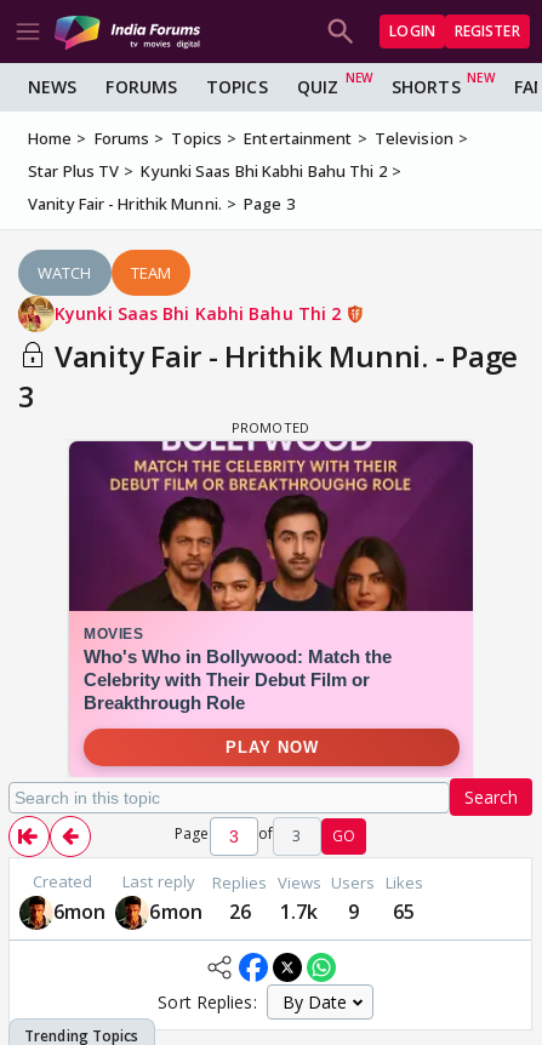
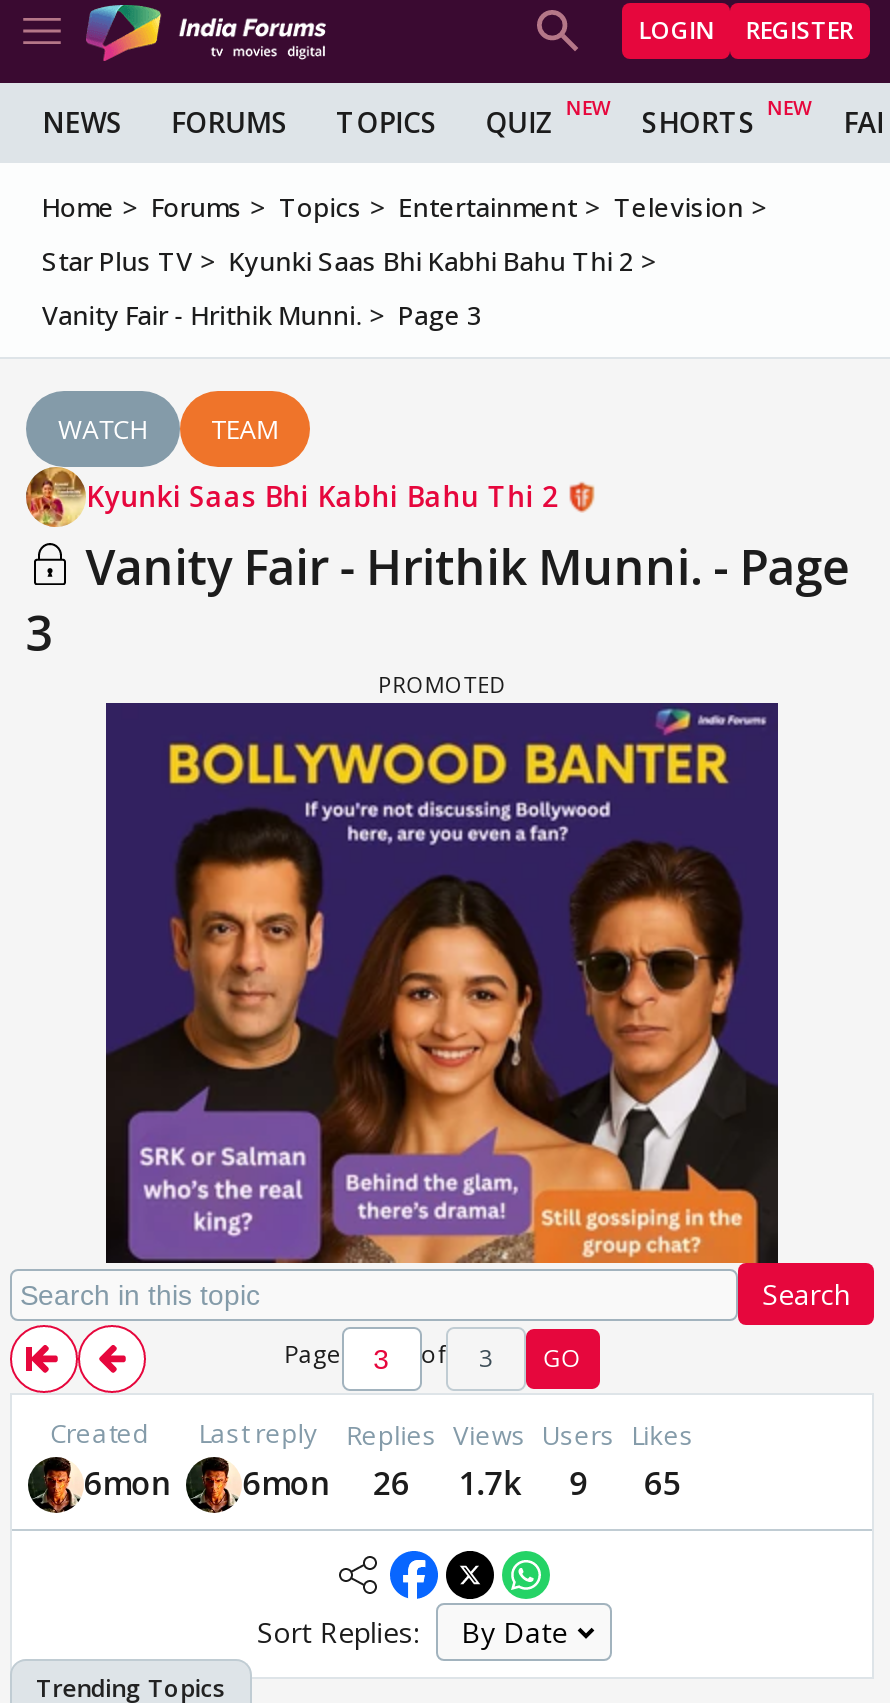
- [image]
+ [image]
